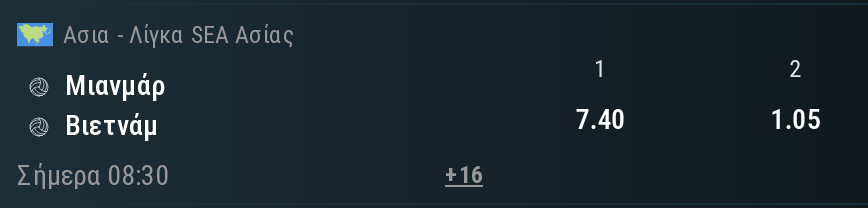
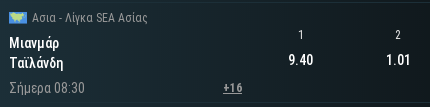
- Βιετνάμ
+ Ταϊλάνδη

- 7.40
+ 9.40

- 1.05
+ 1.01
